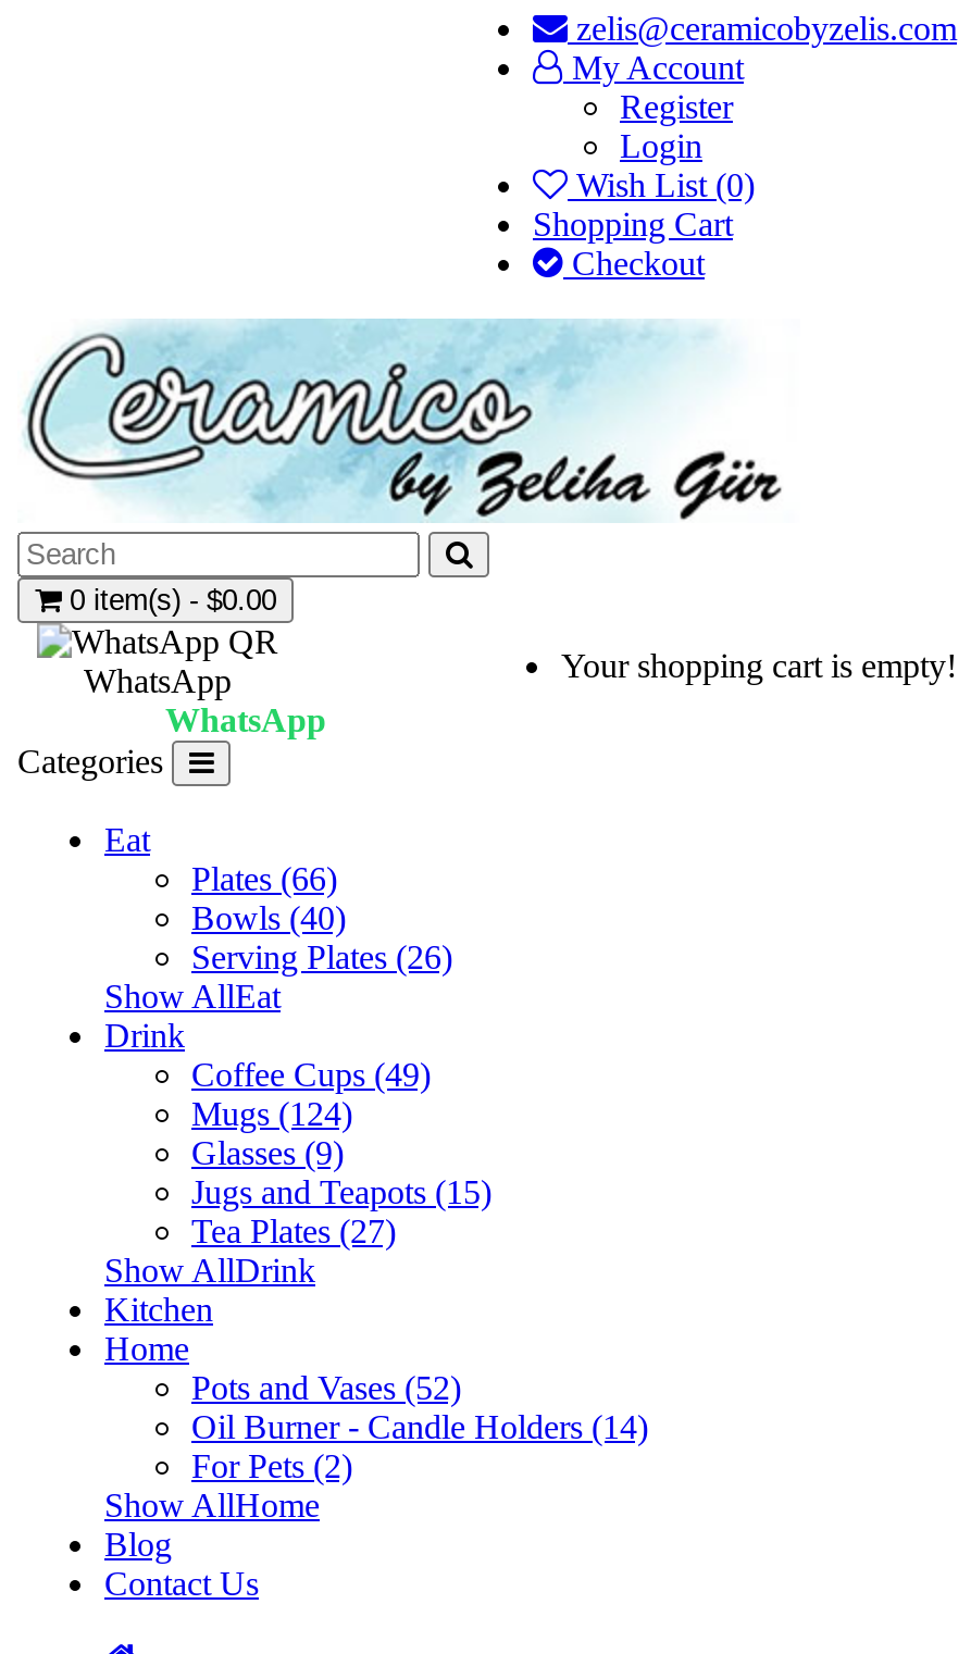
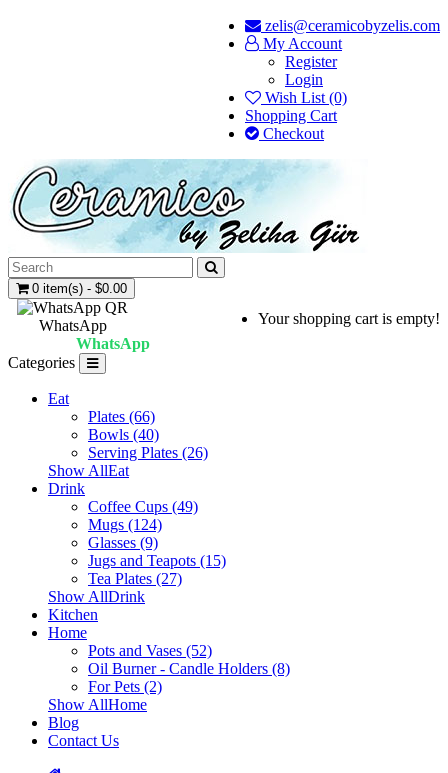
- Oil Burner - Candle Holders (14)
+ Oil Burner - Candle Holders (8)
